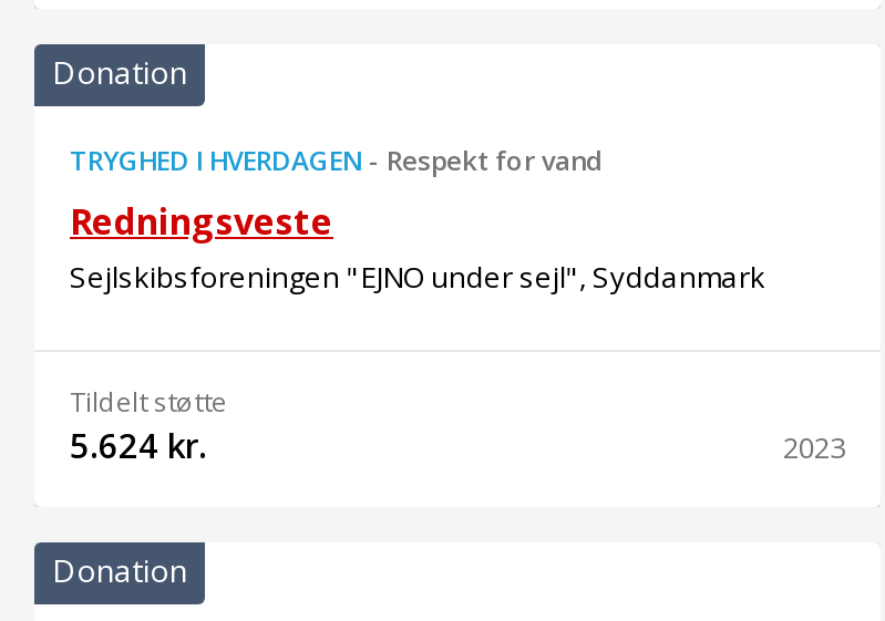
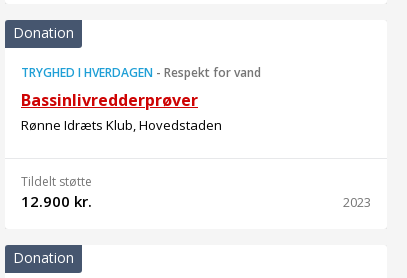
- Redningsveste
- Sejlskibsforeningen "EJNO under sejl", Syddanmark
+ Bassinlivredderprøver
+ Rønne Idræts Klub, Hovedstaden

- 5.624 kr.
+ 12.900 kr.
